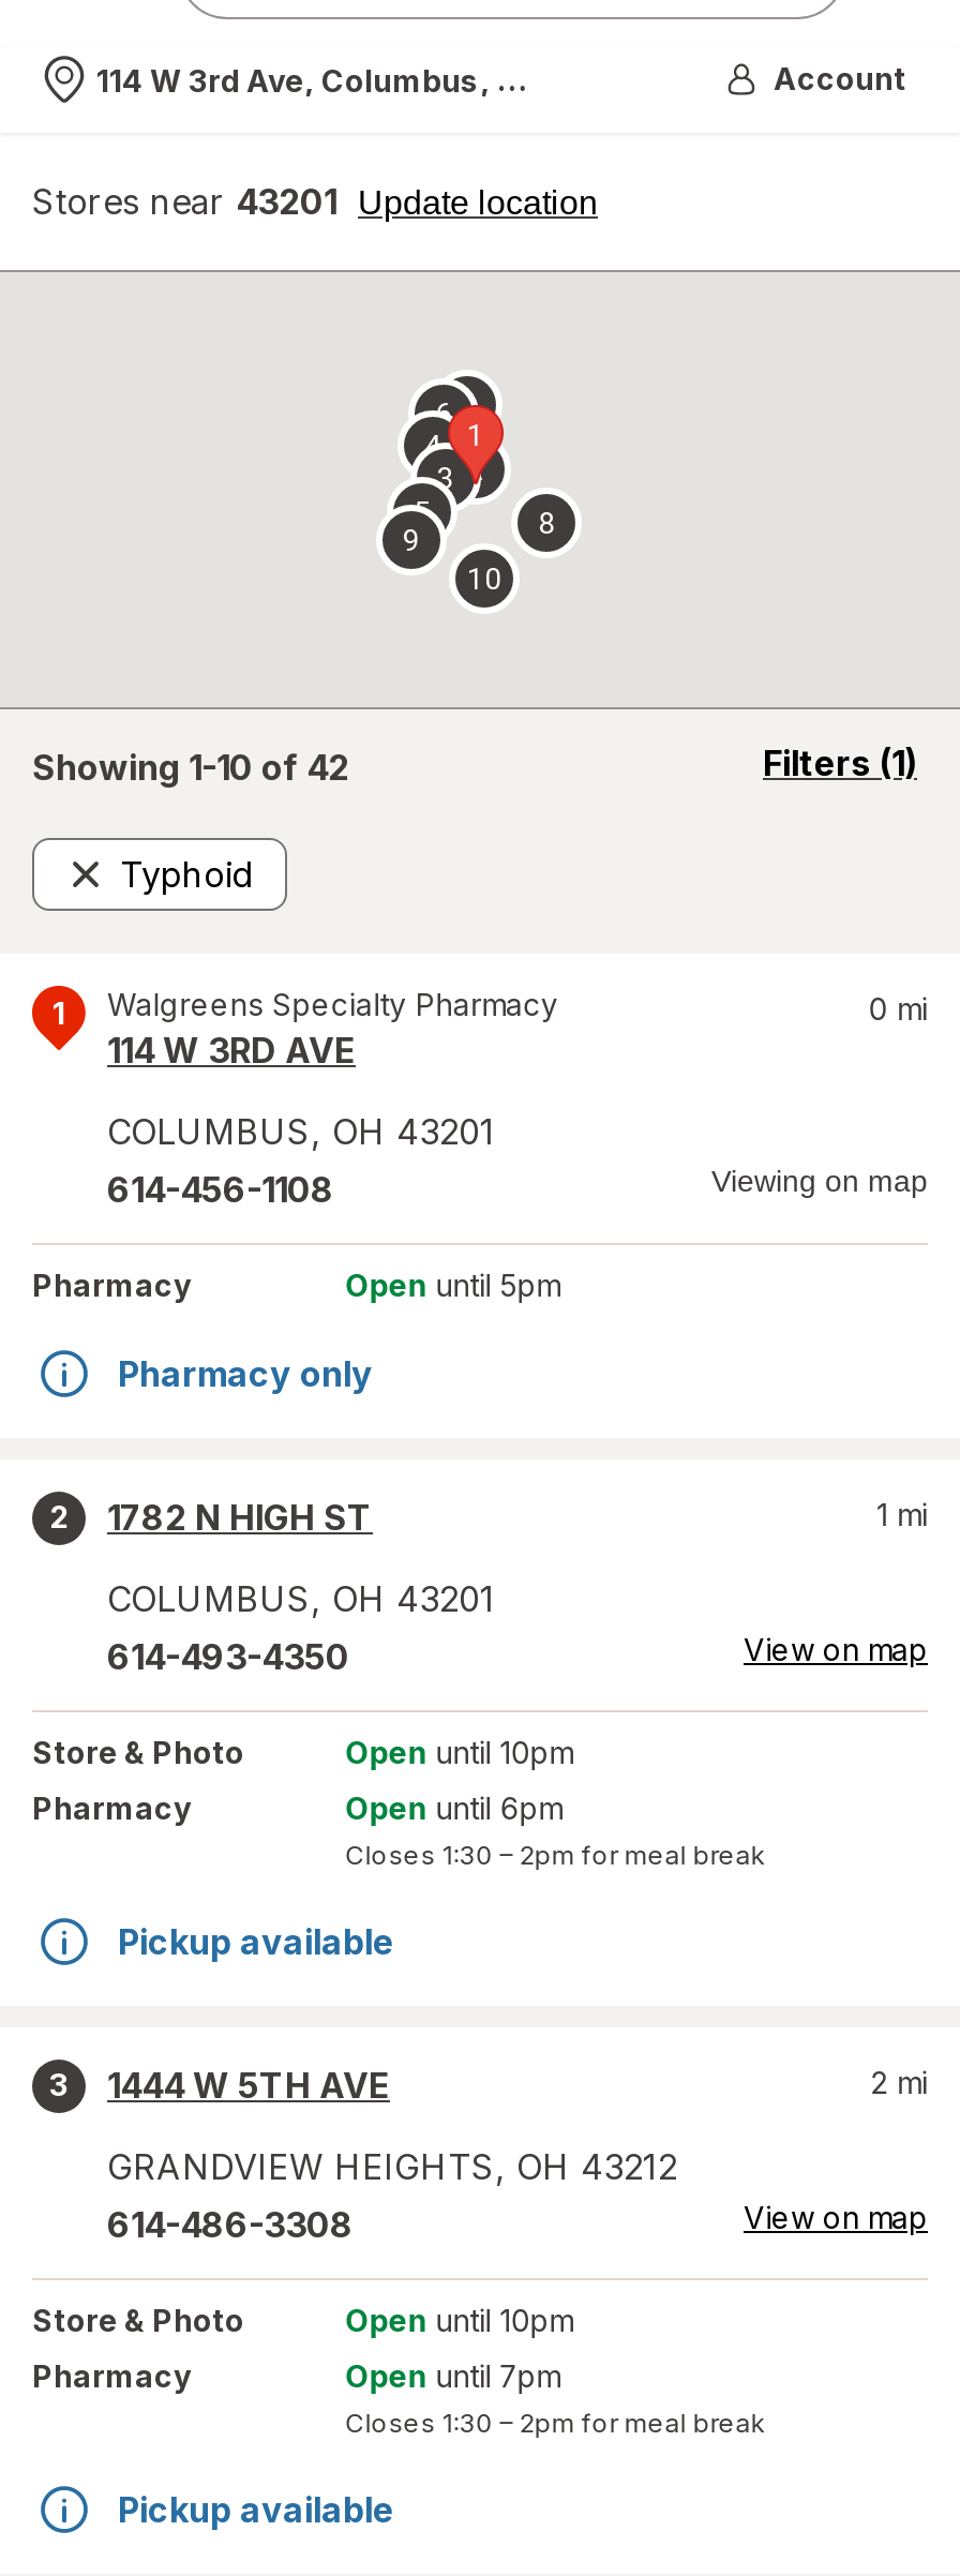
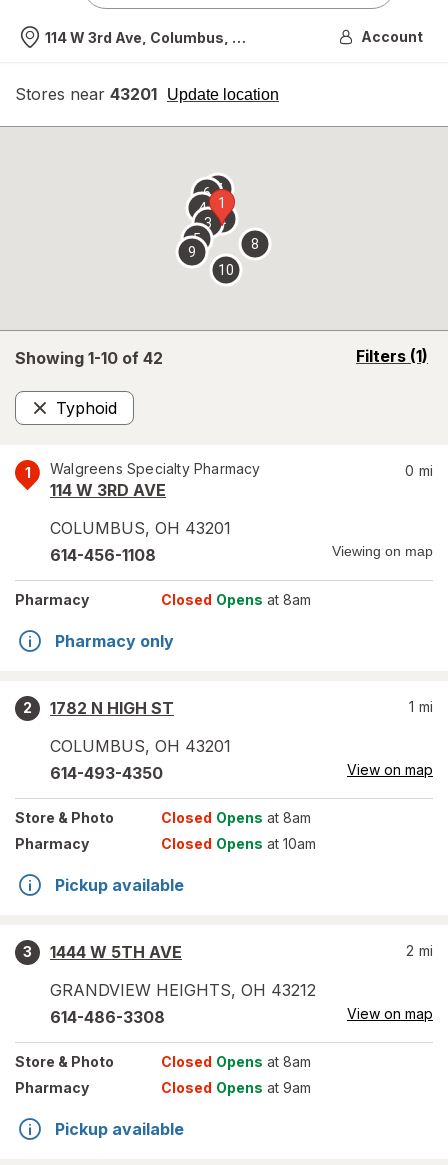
- Open until 5pm
+ Closed Opens at 8am

- Open until 10pm
+ Closed Opens at 8am

- Open until 6pm
- Closes 1:30 – 2pm for meal break
+ Closed Opens at 10am

- Open until 10pm
+ Closed Opens at 8am

- Open until 7pm
- Closes 1:30 – 2pm for meal break
+ Closed Opens at 9am
